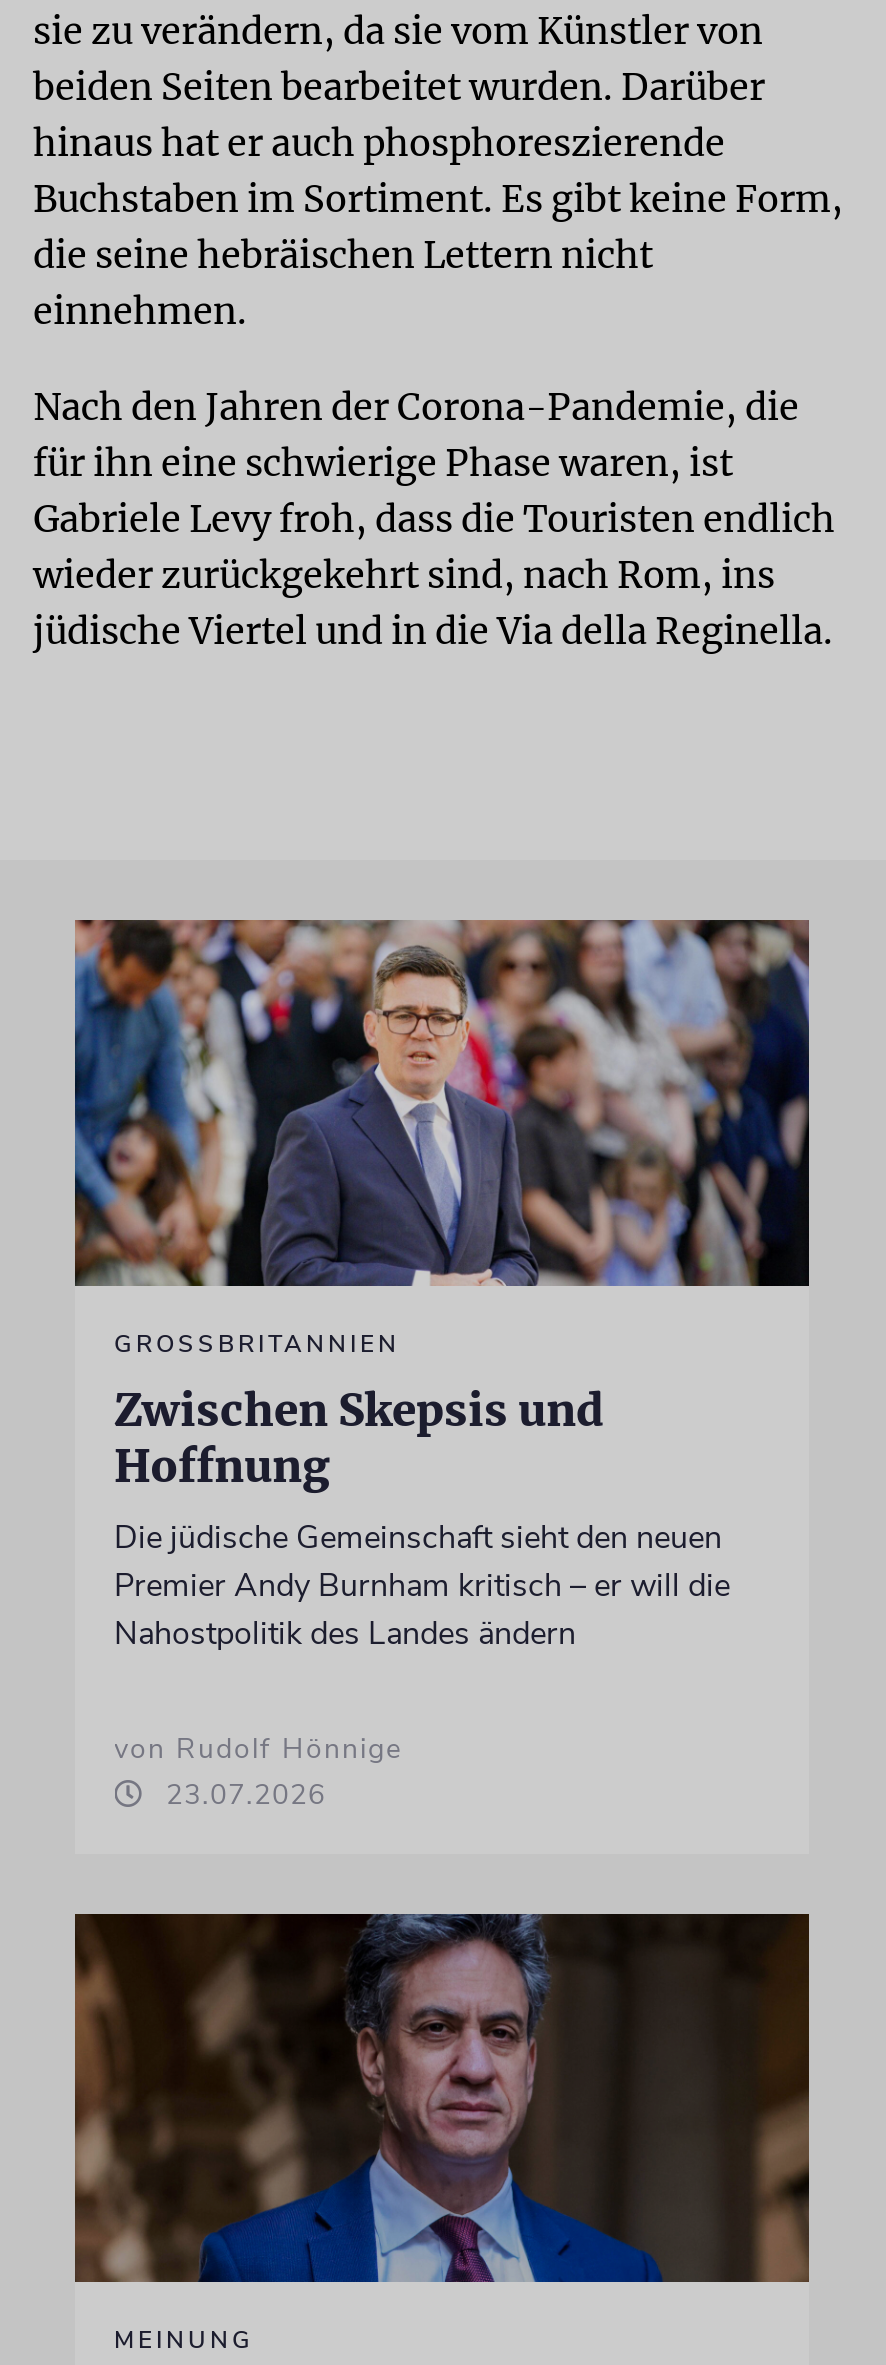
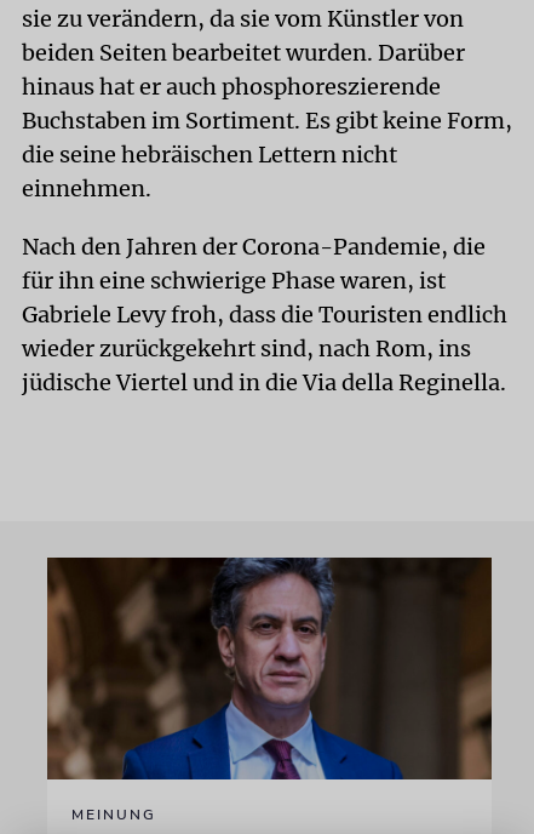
- [image]
- GROSSBRITANNIEN
- Zwischen Skepsis und
- Hoffnung
- Die jüdische Gemeinschaft sieht den neuen
- Premier Andy Burnham kritisch – er will die
- Nahostpolitik des Landes ändern
- von Rudolf Hönnige
- 23.07.2026
